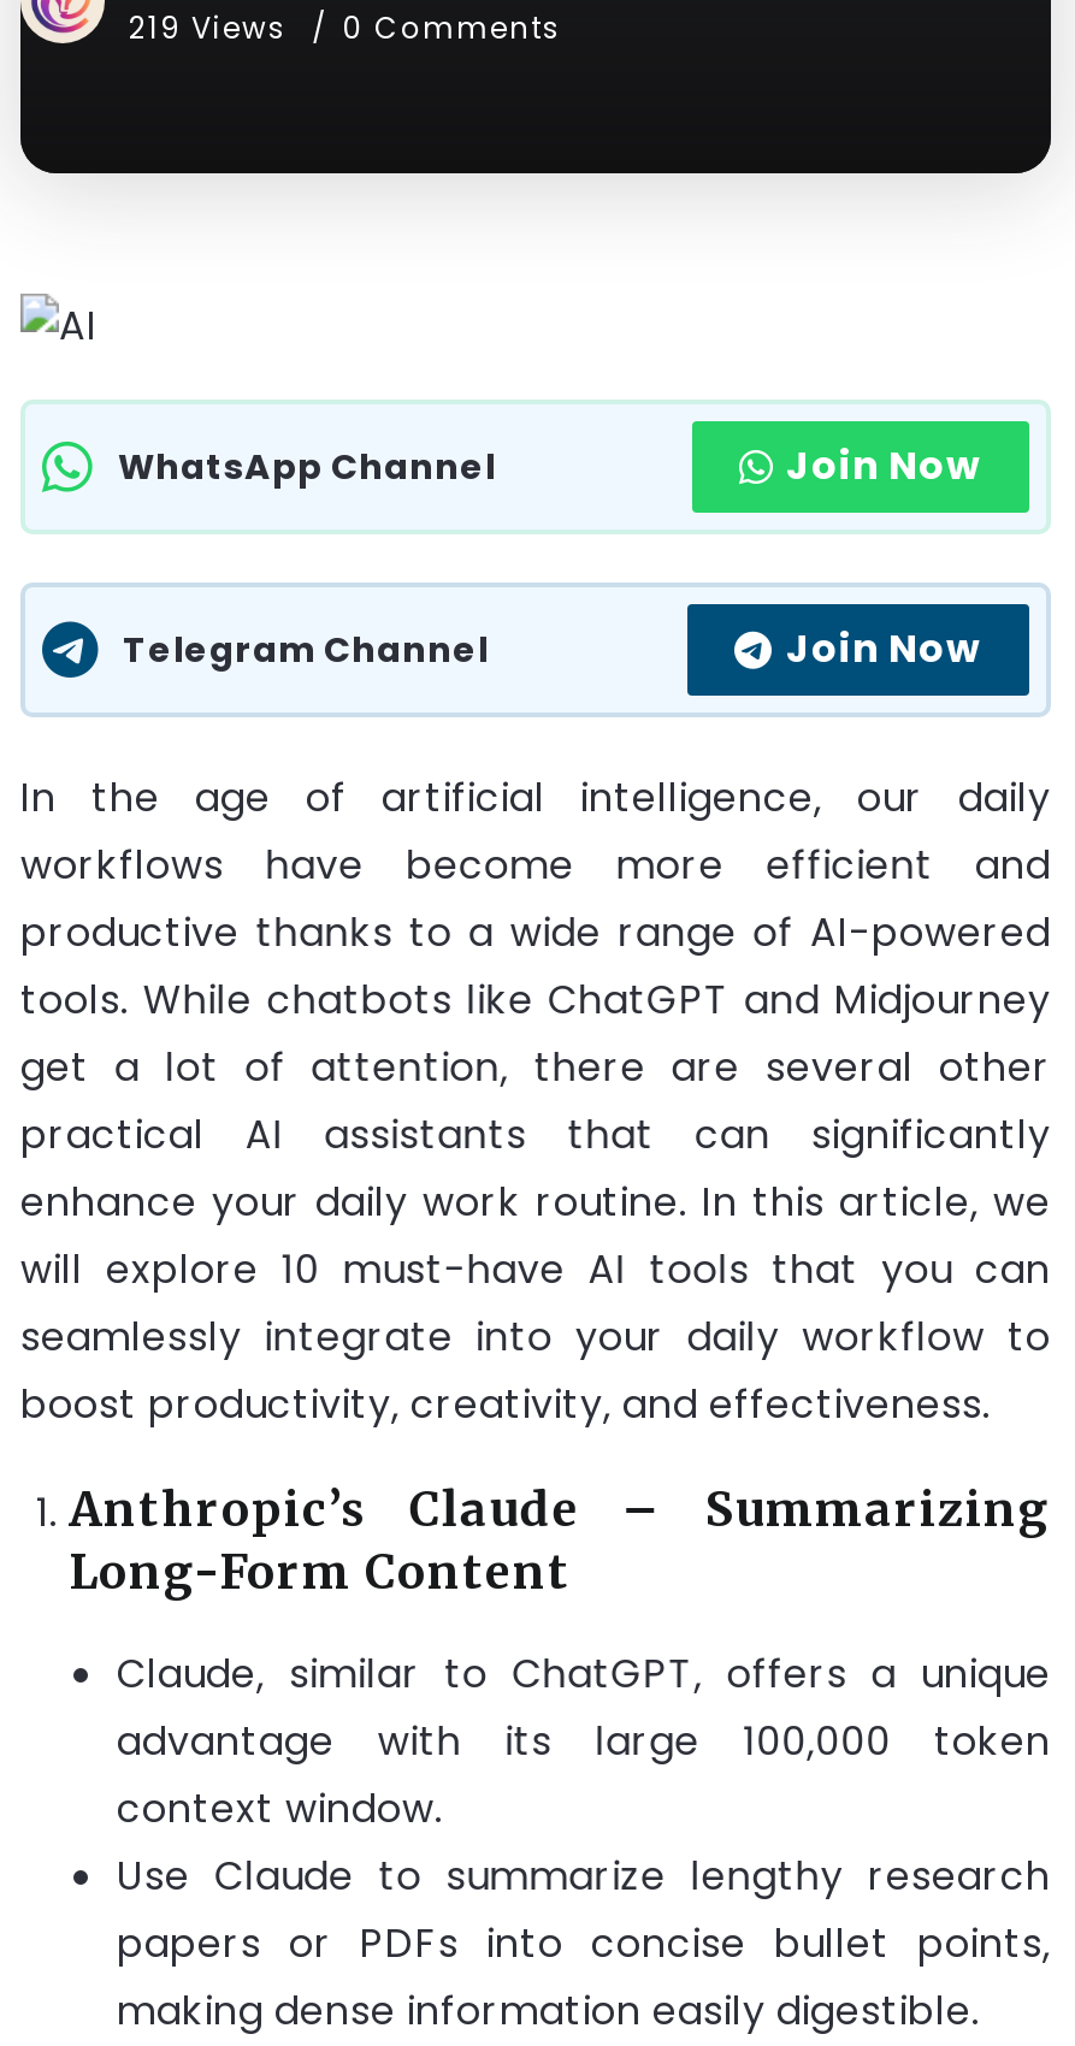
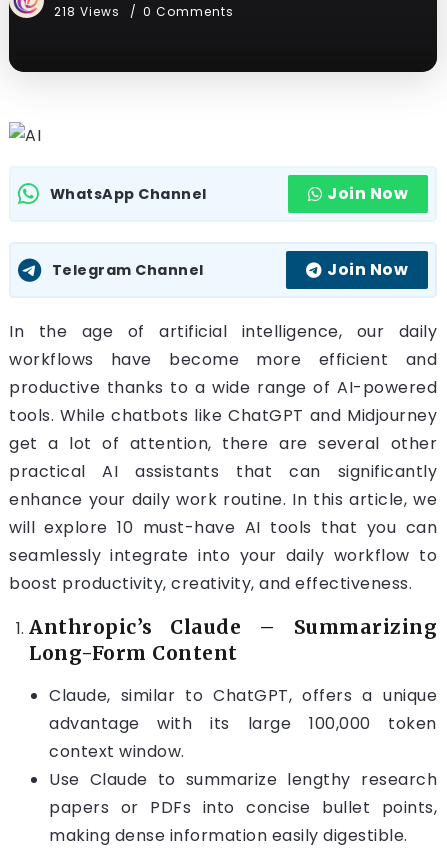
- 219 Views 0 Comments
+ 218 Views 0 Comments
